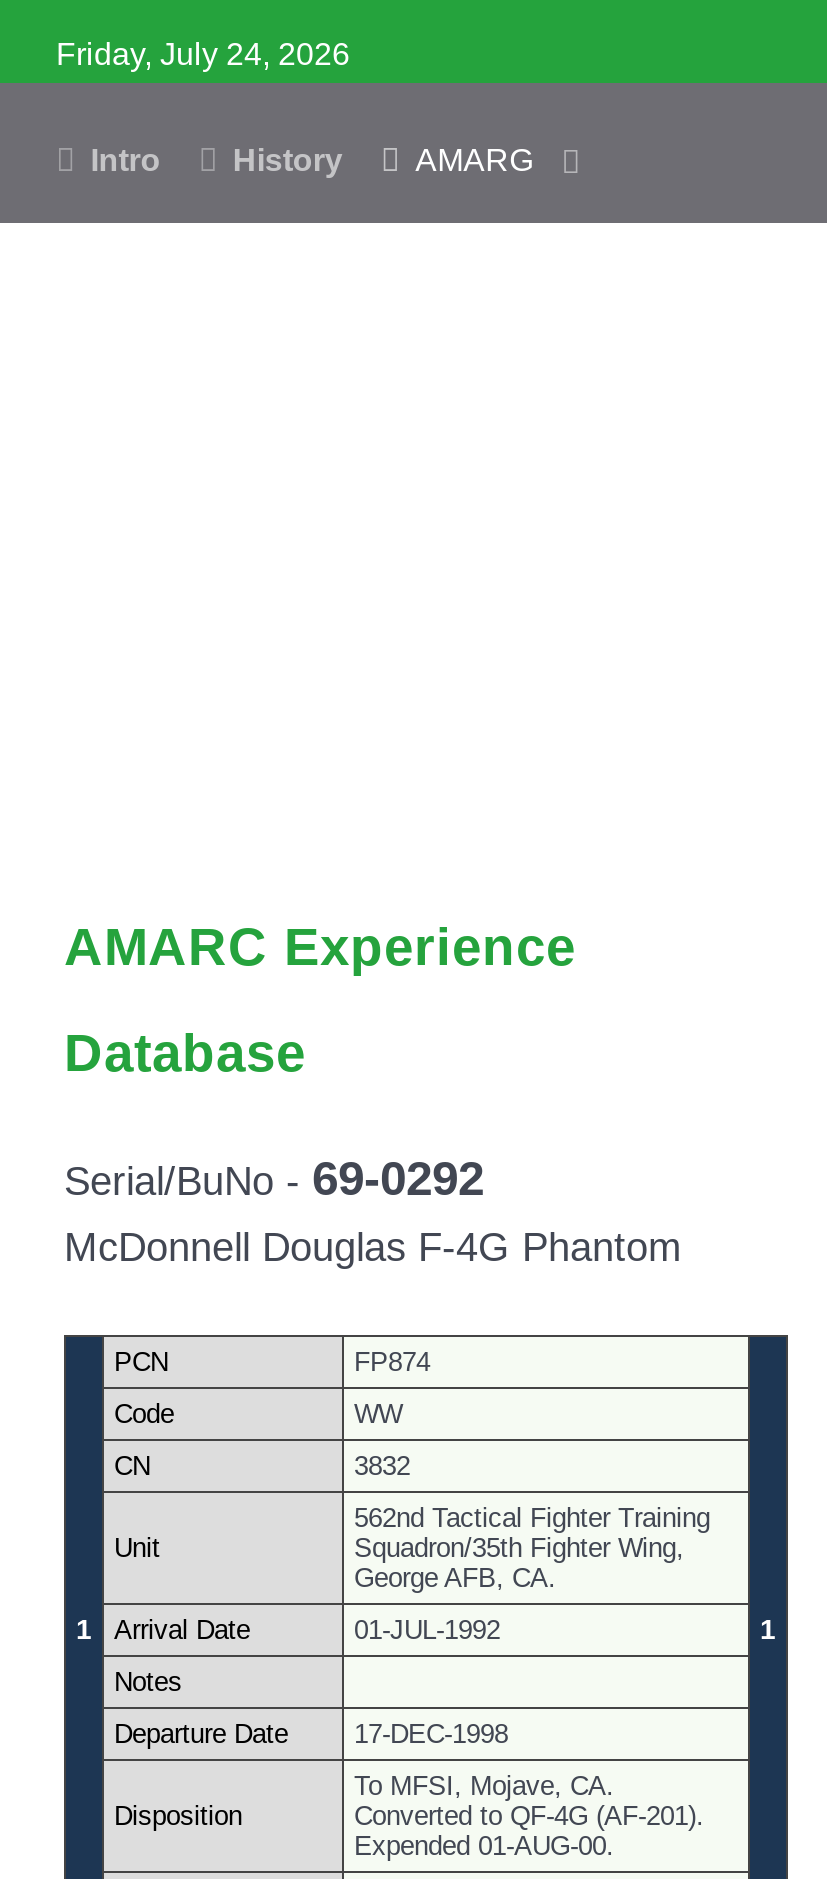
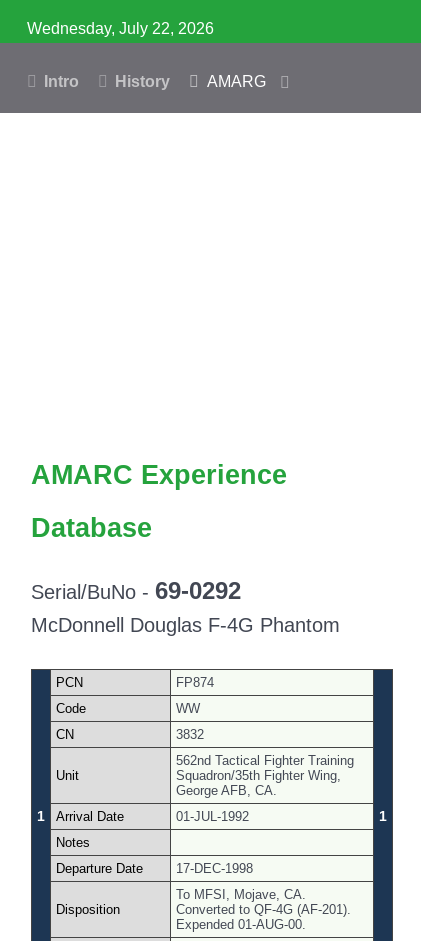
- Friday, July 24, 2026
+ Wednesday, July 22, 2026
